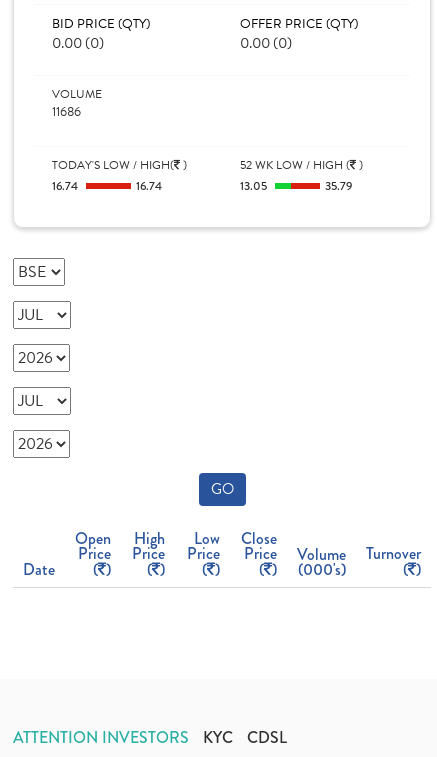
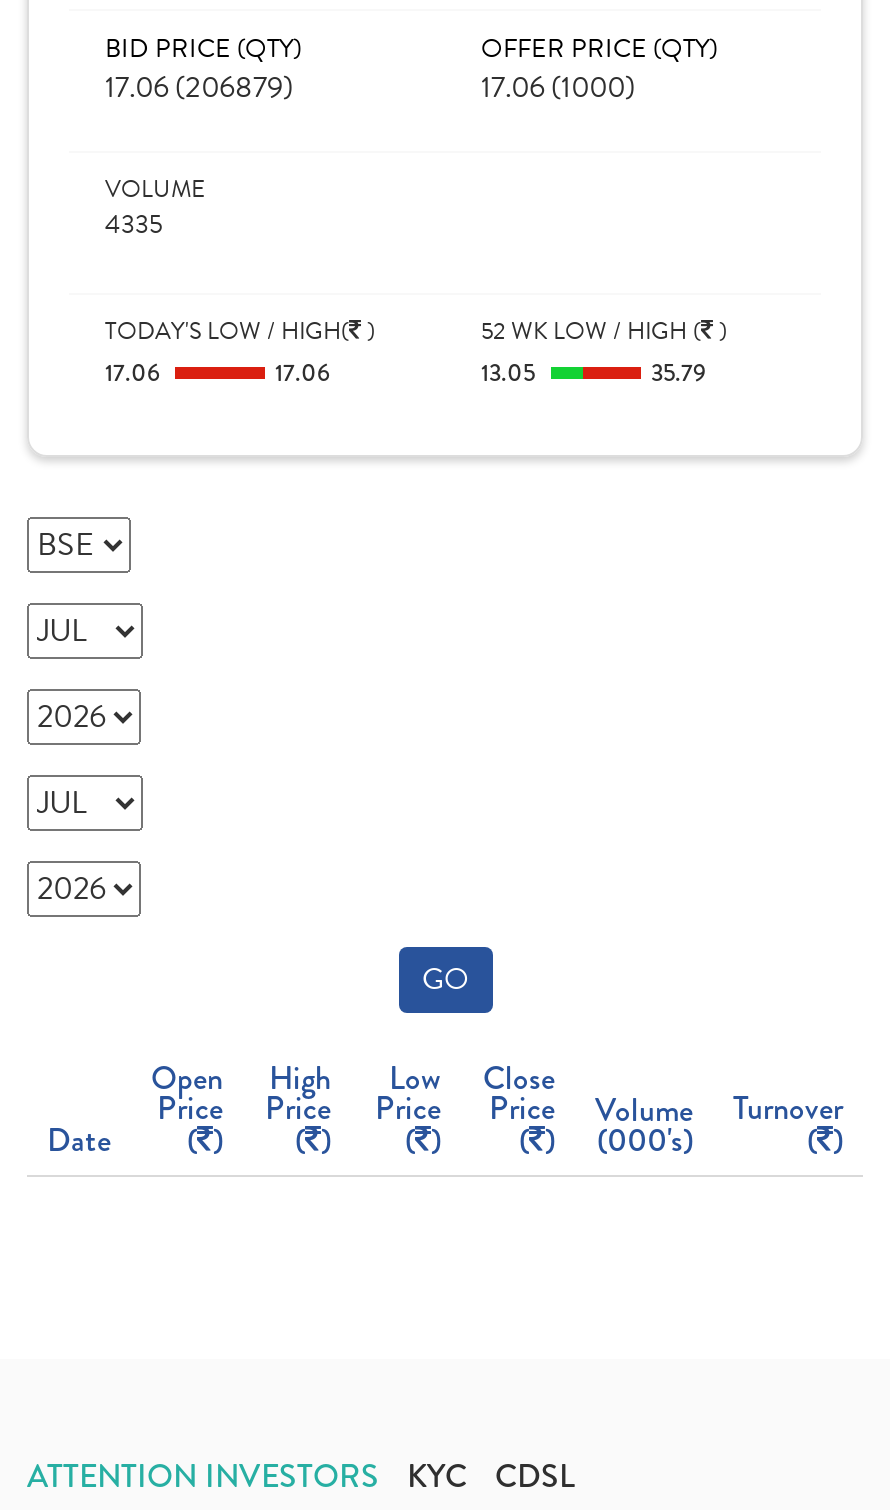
- 0.00 (0)
+ 17.06 (206879)

- 0.00 (0)
+ 17.06 (1000)

- 11686
+ 4335

- 16.74
+ 17.06

- 16.74
+ 17.06
